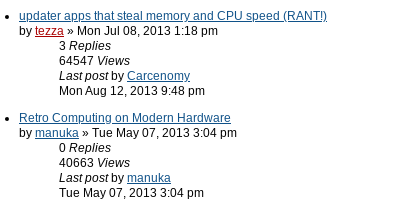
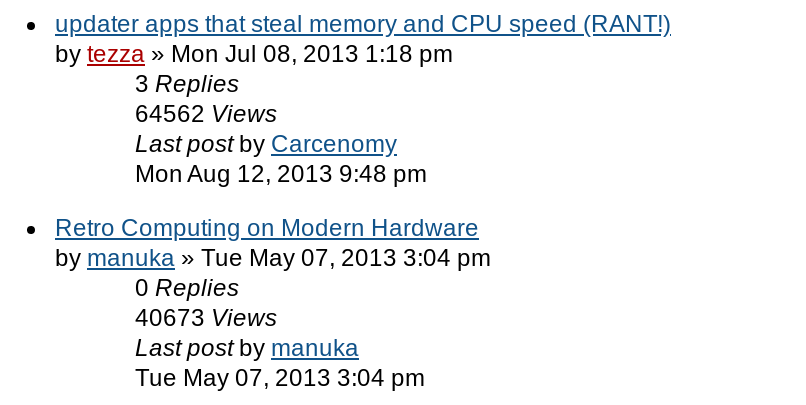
- 64547 Views
+ 64562 Views

- 40663 Views
+ 40673 Views
